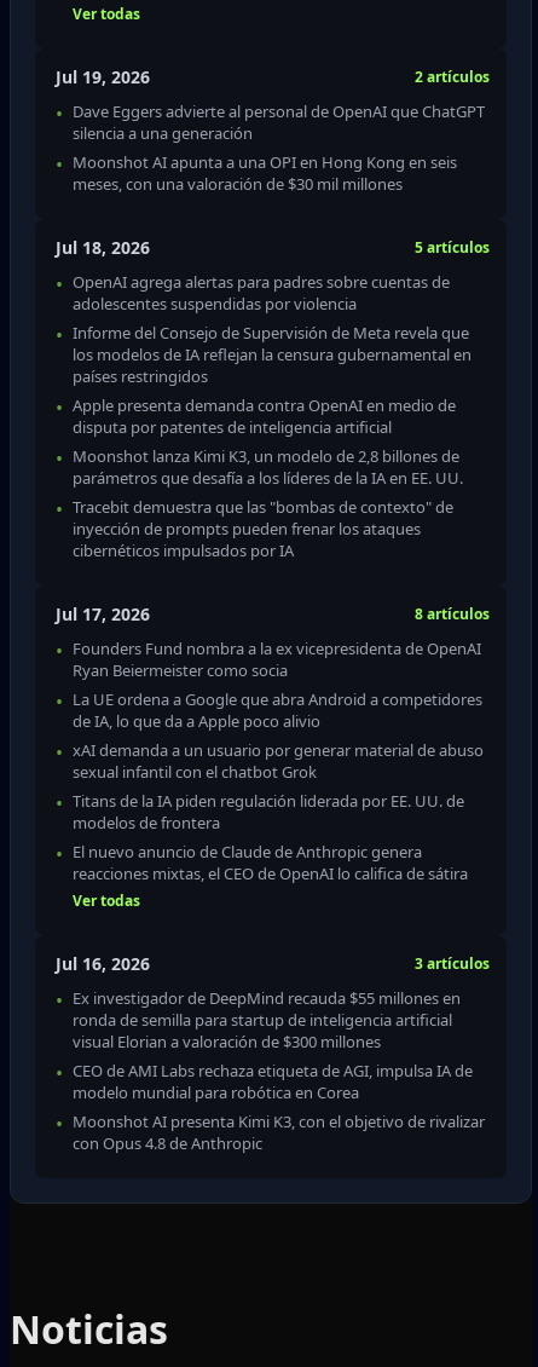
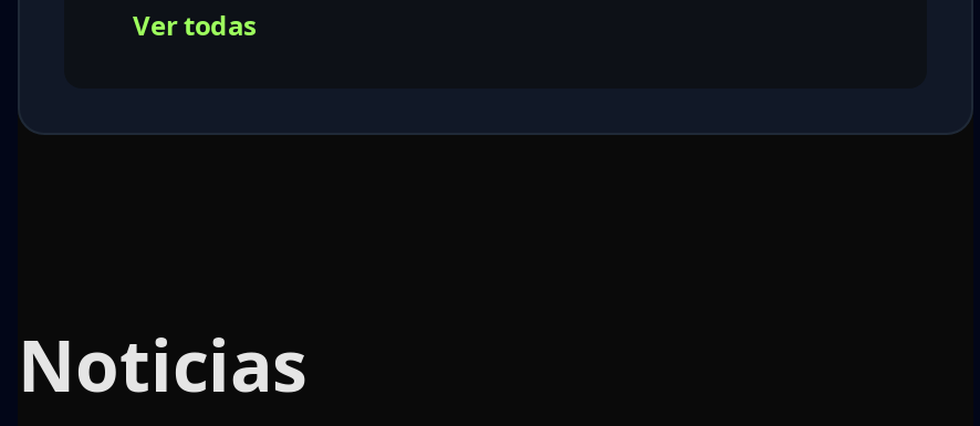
- Jul 19, 2026
- 2 artículos
- Dave Eggers advierte al personal de OpenAI que ChatGPT
- silencia a una generación
- Moonshot AI apunta a una OPI en Hong Kong en seis
- meses, con una valoración de $30 mil millones
- Jul 18, 2026
- 5 artículos
- OpenAI agrega alertas para padres sobre cuentas de
- adolescentes suspendidas por violencia
- Informe del Consejo de Supervisión de Meta revela que
- los modelos de IA reflejan la censura gubernamental en
- países restringidos
- Apple presenta demanda contra OpenAI en medio de
- disputa por patentes de inteligencia artificial
- Moonshot lanza Kimi K3, un modelo de 2,8 billones de
- parámetros que desafía a los líderes de la IA en EE. UU.
- Tracebit demuestra que las "bombas de contexto" de
- inyección de prompts pueden frenar los ataques
- cibernéticos impulsados por IA
- Jul 17, 2026
- 8 artículos
- Founders Fund nombra a la ex vicepresidenta de OpenAI
- Ryan Beiermeister como socia
- La UE ordena a Google que abra Android a competidores
- de IA, lo que da a Apple poco alivio
- xAI demanda a un usuario por generar material de abuso
- sexual infantil con el chatbot Grok
- Titans de la IA piden regulación liderada por EE. UU. de
- modelos de frontera
- El nuevo anuncio de Claude de Anthropic genera
- reacciones mixtas, el CEO de OpenAI lo califica de sátira
- Ver todas
- Jul 16, 2026
- 3 artículos
- Ex investigador de DeepMind recauda $55 millones en
- ronda de semilla para startup de inteligencia artificial
- visual Elorian a valoración de $300 millones
- CEO de AMI Labs rechaza etiqueta de AGI, impulsa IA de
- modelo mundial para robótica en Corea
- Moonshot AI presenta Kimi K3, con el objetivo de rivalizar
- con Opus 4.8 de Anthropic
